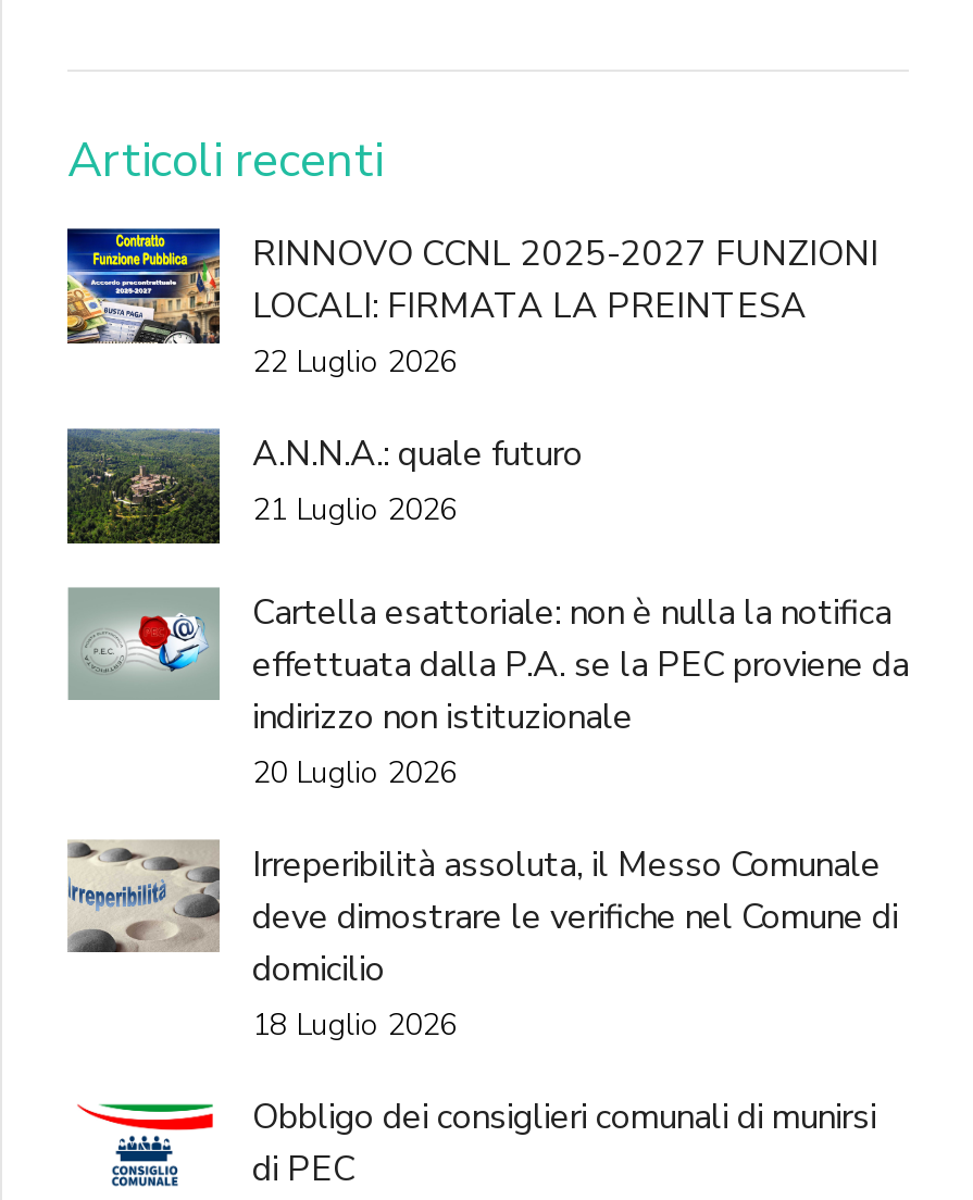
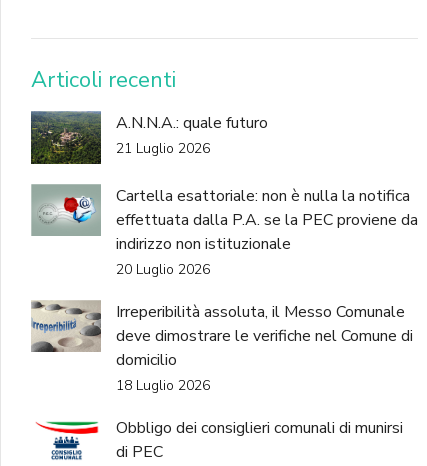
- [image]
- RINNOVO CCNL 2025-2027 FUNZIONI
- LOCALI: FIRMATA LA PREINTESA
- 22 Luglio 2026
